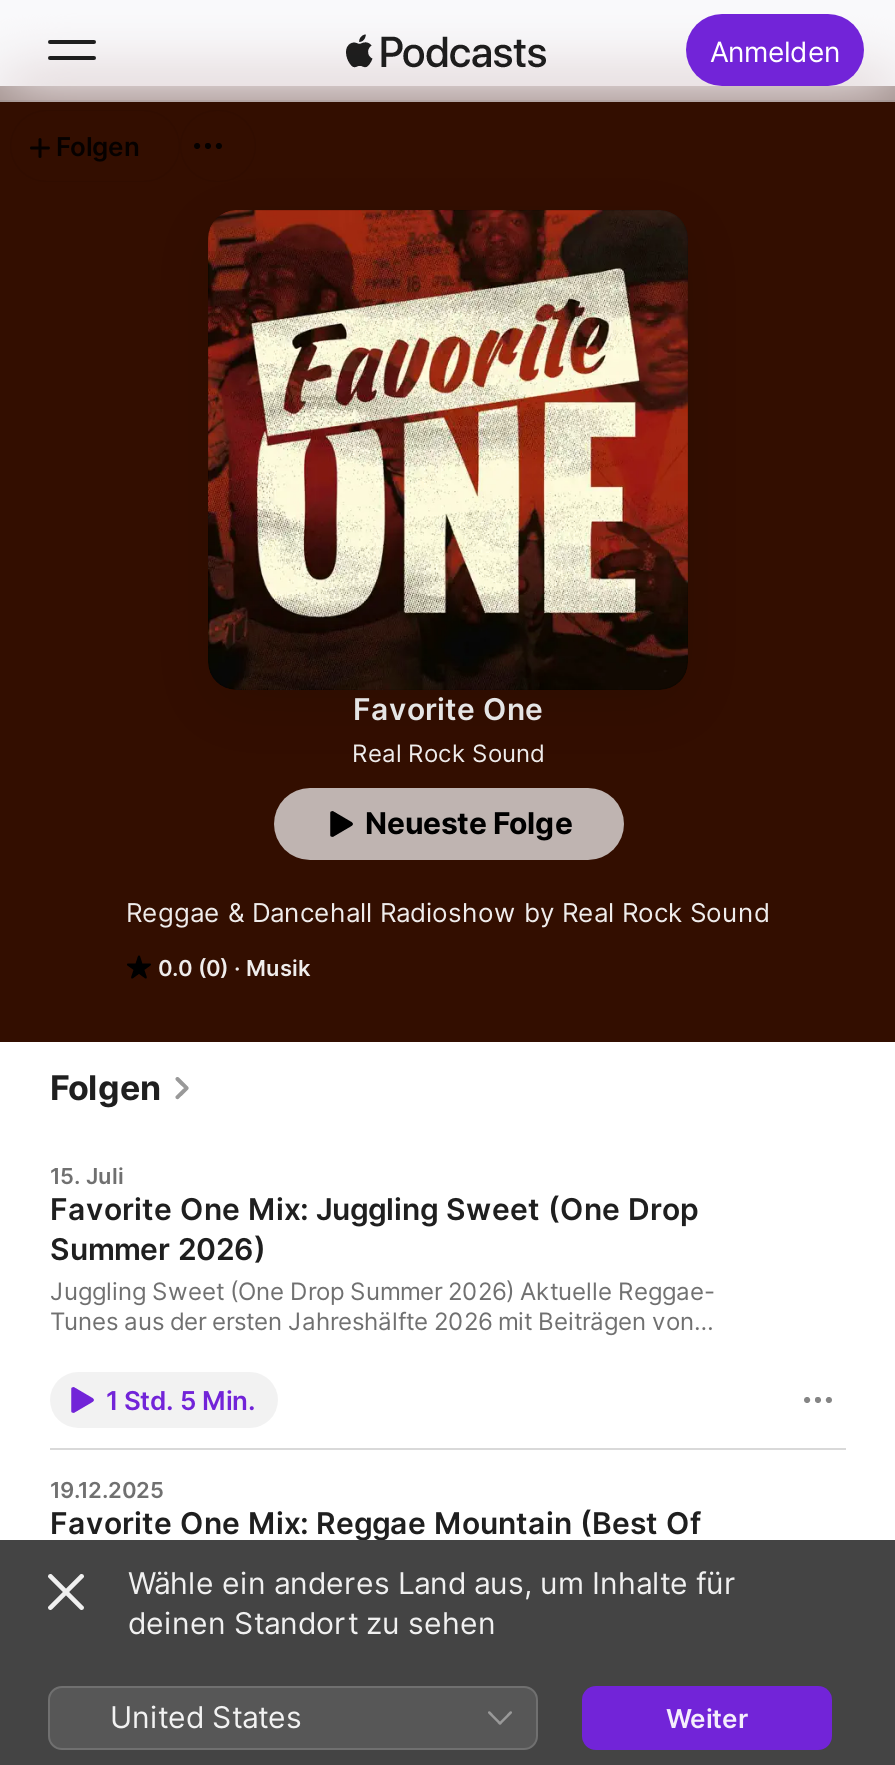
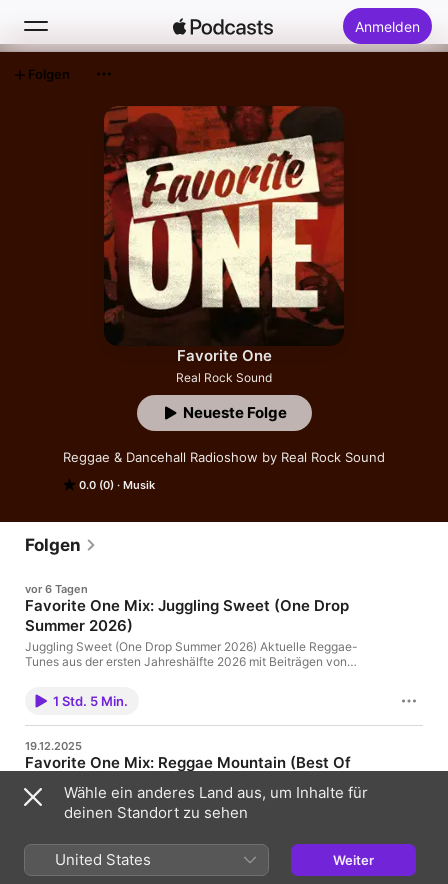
- 15. Juli
+ vor 6 Tagen
